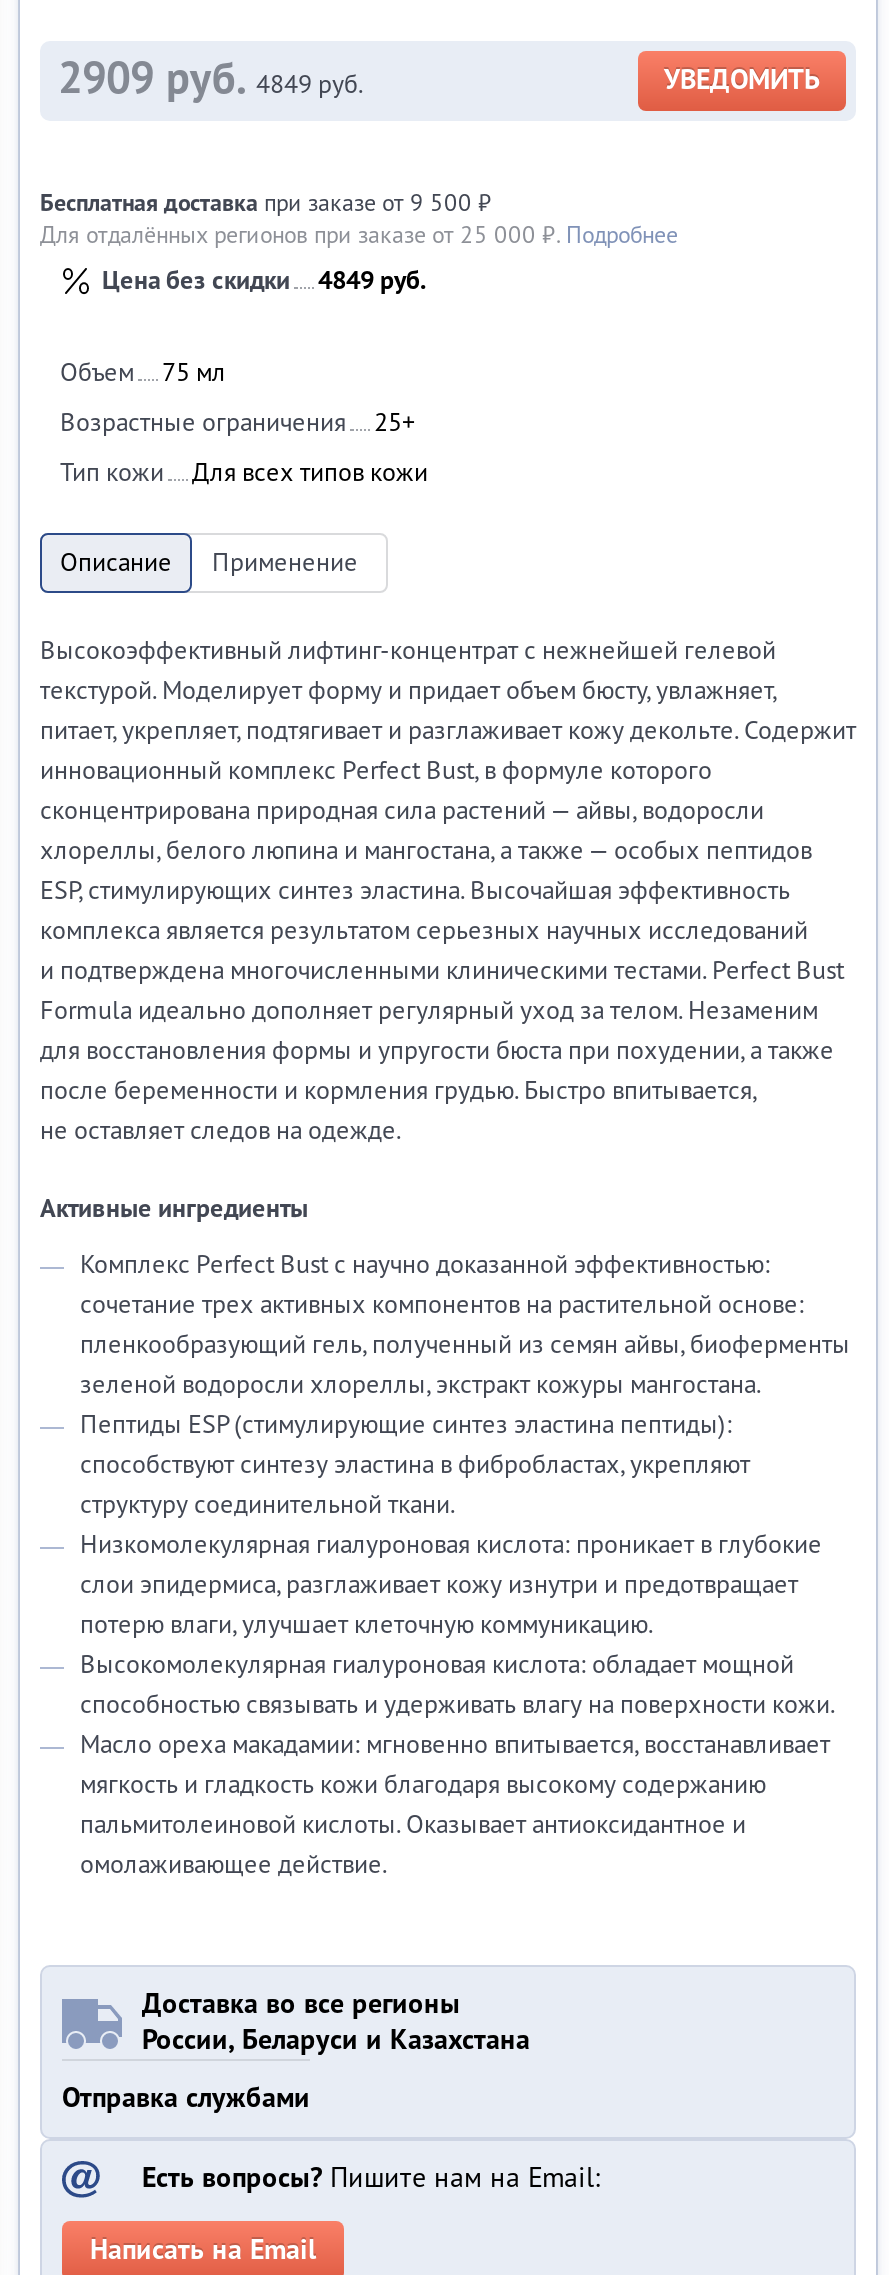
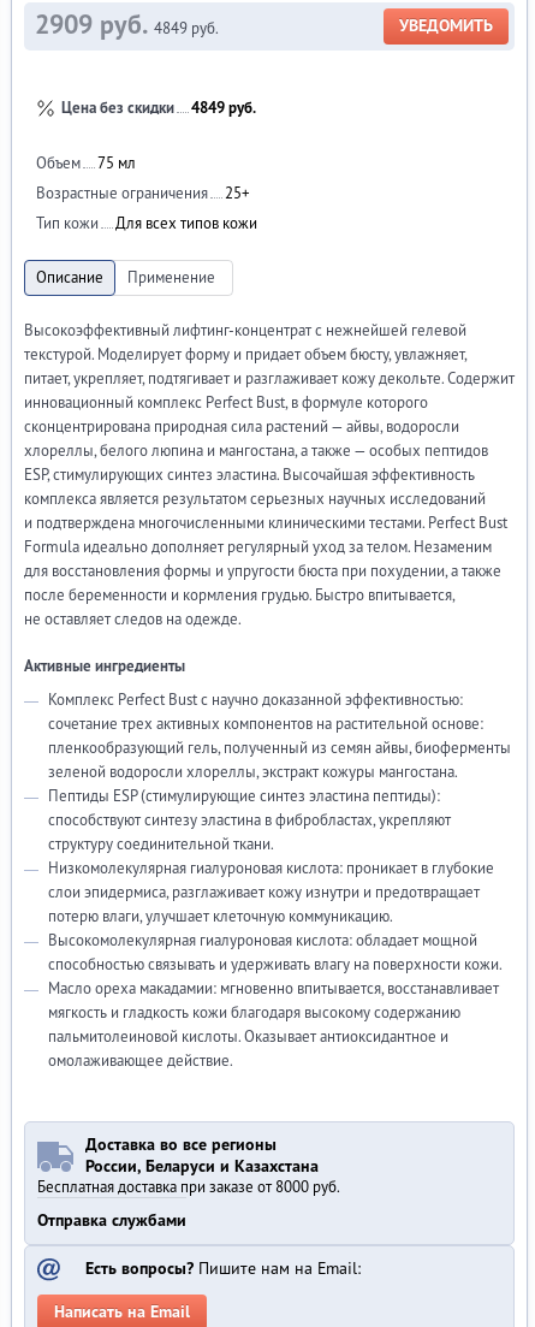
- Бесплатная доставка при заказе от 9 500 ₽
- Для отдалённых регионов при заказе от 25 000 ₽. Подробнее

moved up: Цена без скидки | 4849 руб. | Объем | ... | Доставка во все регионы | России, Беларуси и Казахстана

+ Бесплатная доставка при заказе от 8000 руб.
